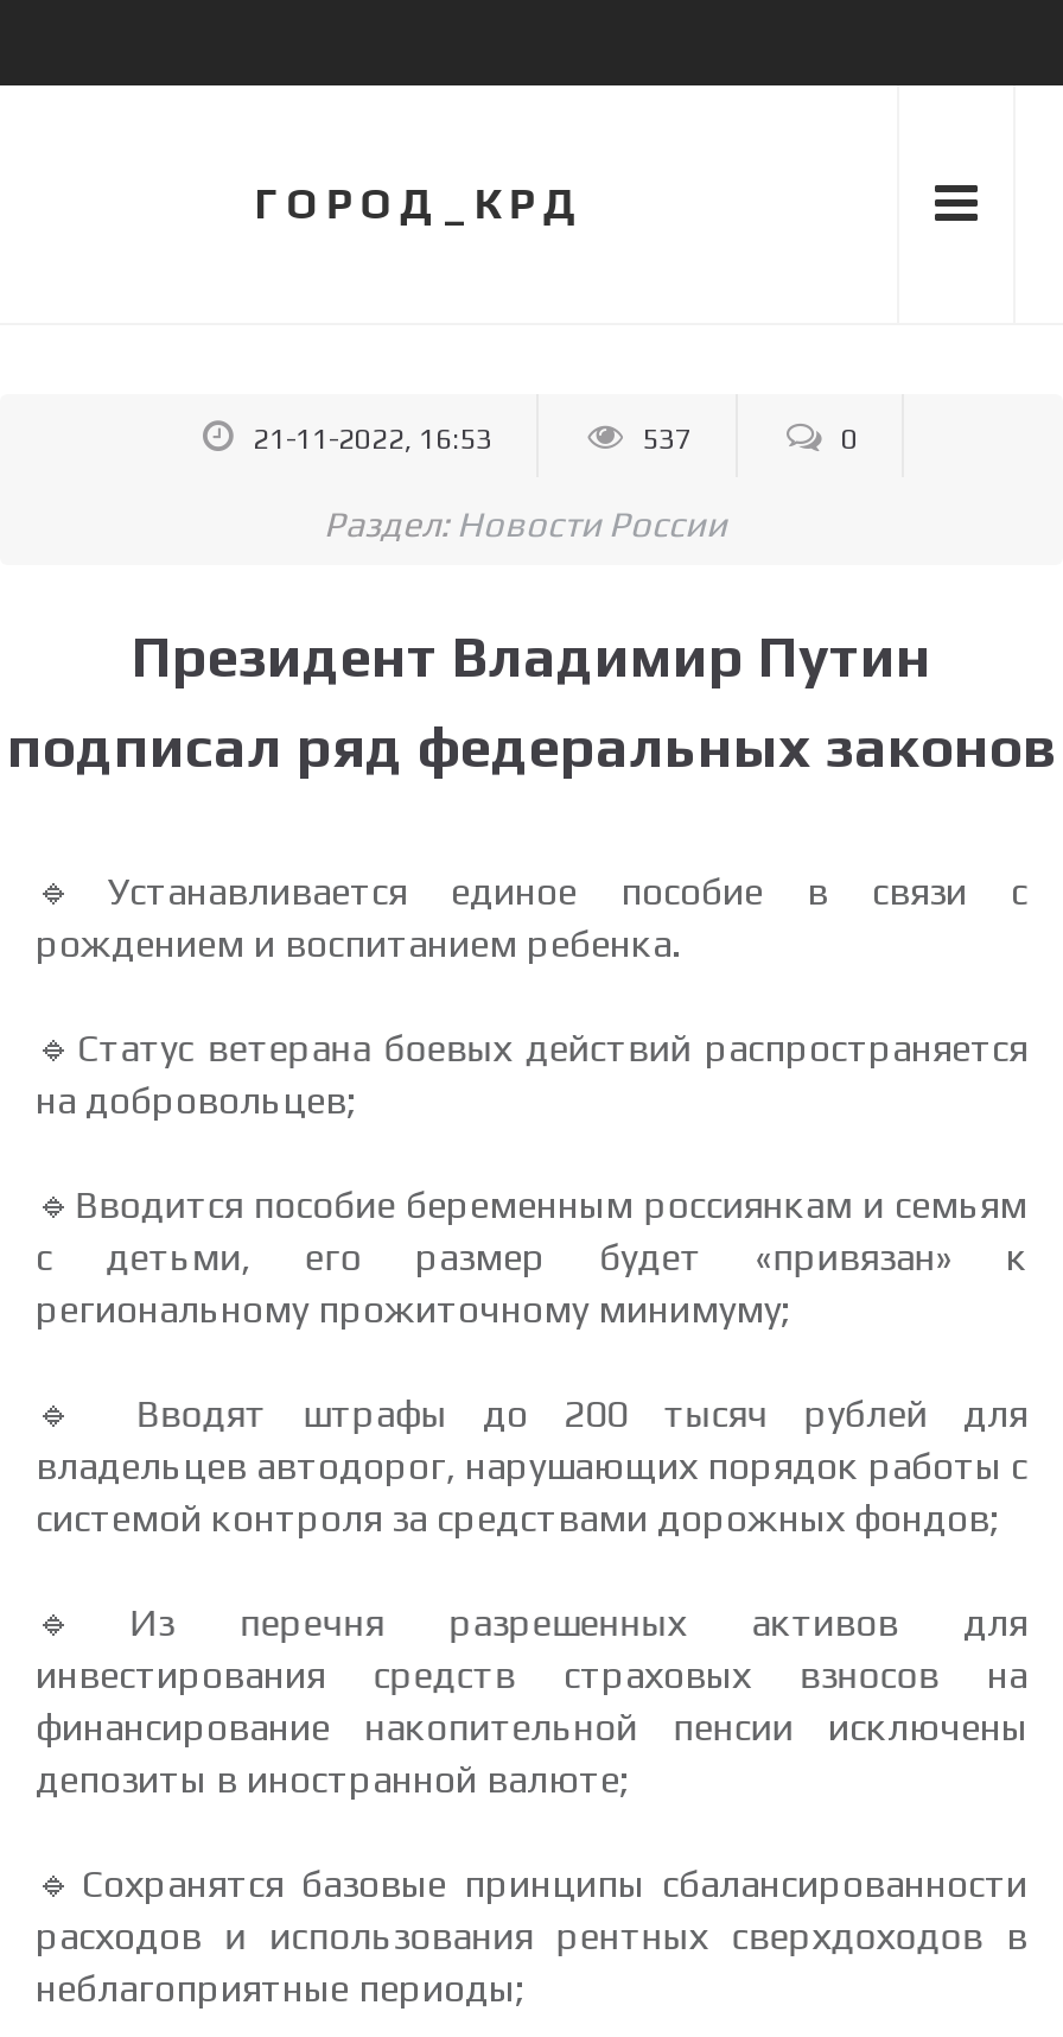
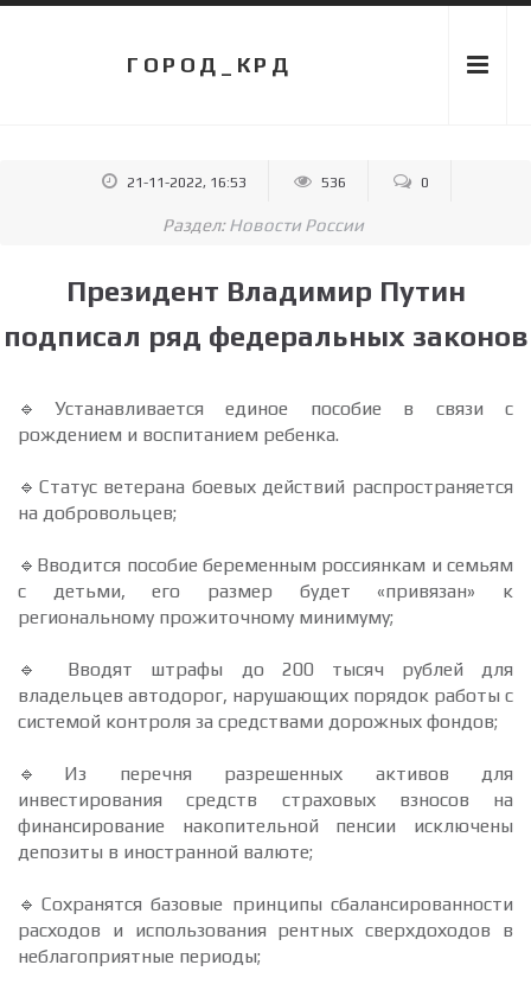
- 537
+ 536
